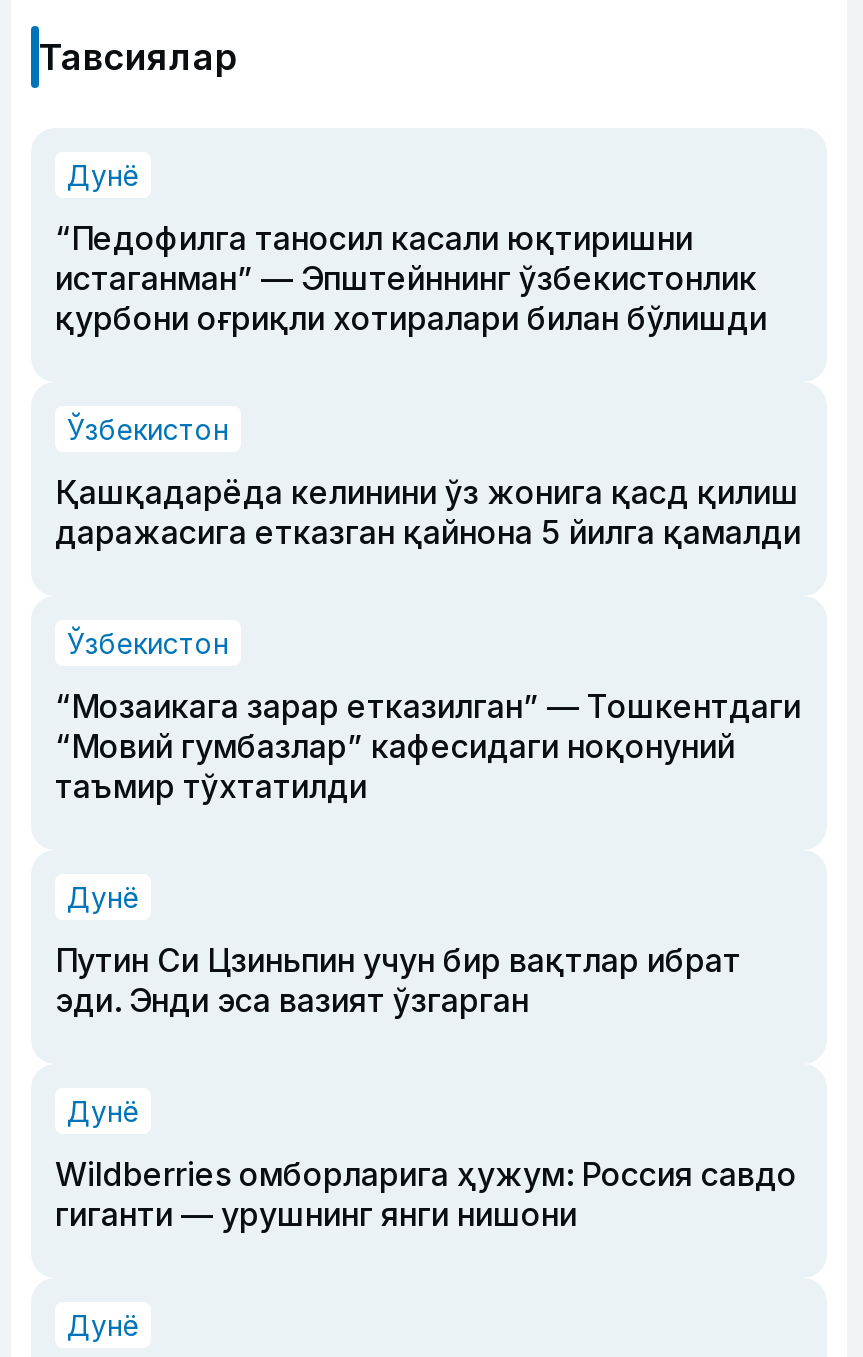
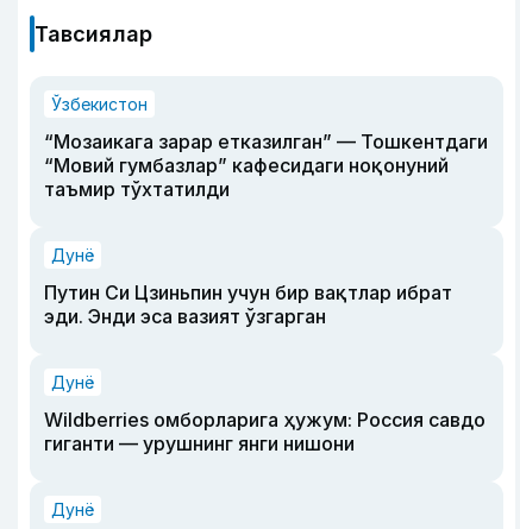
- Дунё
- “Педофилга таносил касали юқтиришни
- истаганман” — Эпштейннинг ўзбекистонлик
- қурбони оғриқли хотиралари билан бўлишди
- Ўзбекистон
- Қашқадарёда келинини ўз жонига қасд қилиш
- даражасига етказган қайнона 5 йилга қамалди
